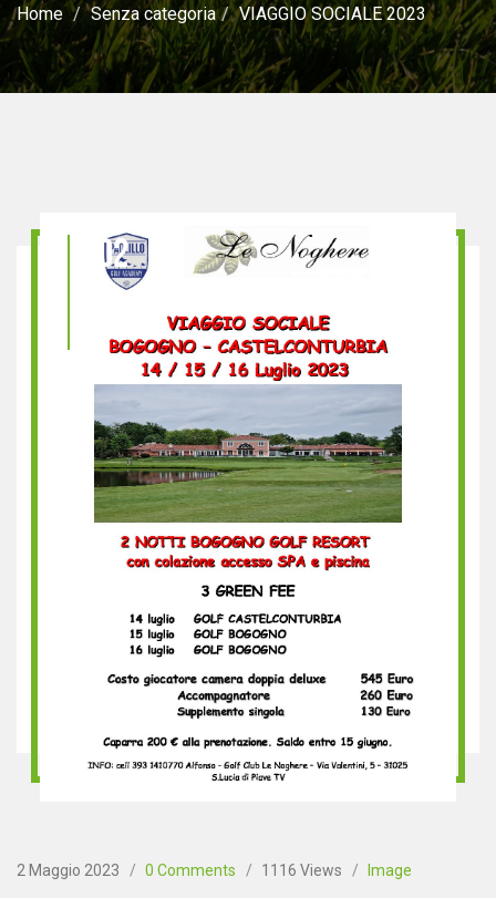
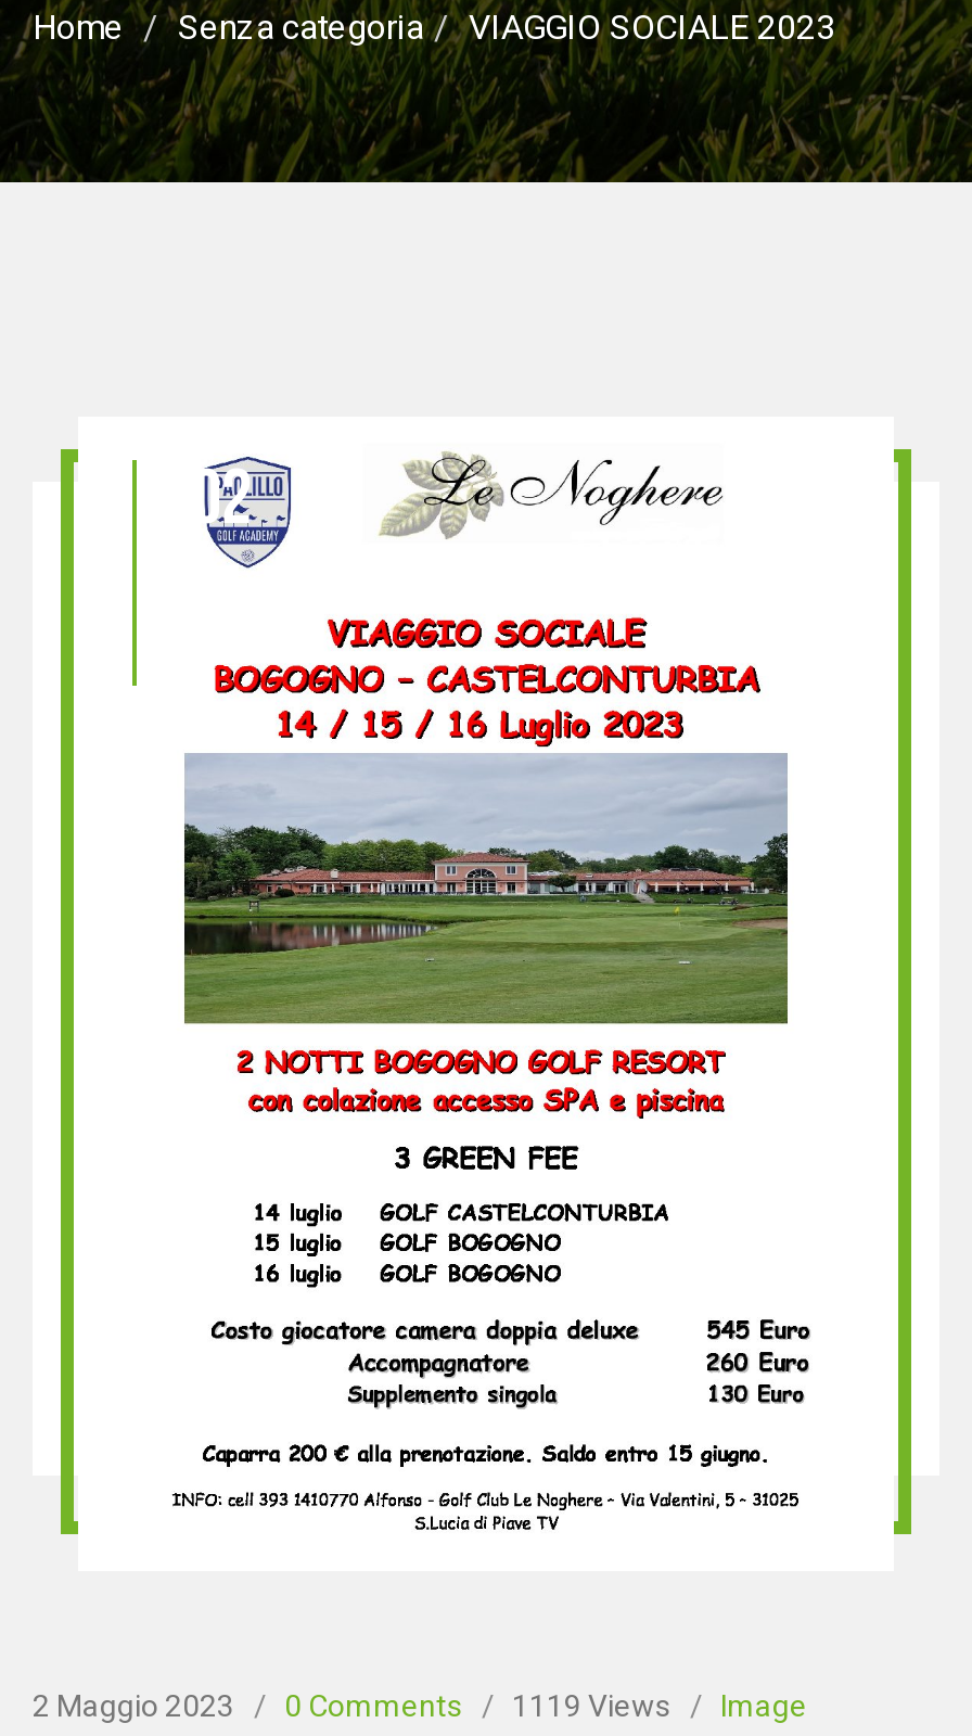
- 2 Maggio 2023 0 Comments 1116 Views Image
+ 2 Maggio 2023 0 Comments 1119 Views Image
